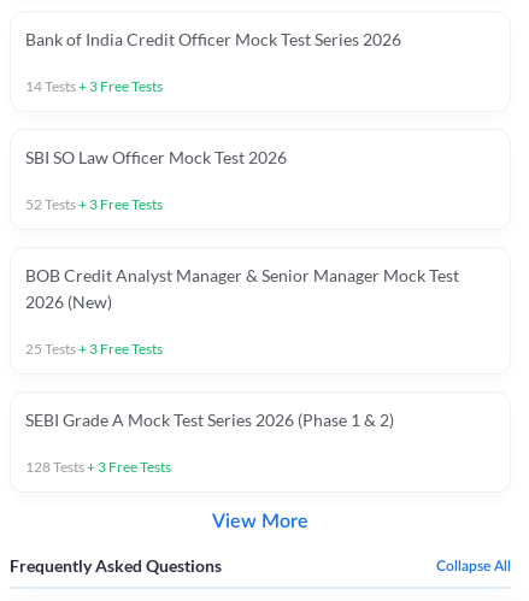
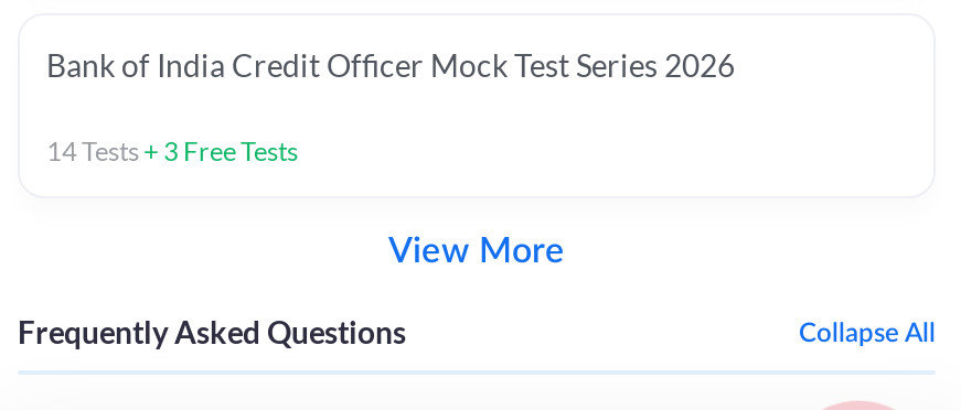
- SBI SO Law Officer Mock Test 2026
- 52 Tests + 3 Free Tests

- BOB Credit Analyst Manager & Senior Manager Mock Test
- 2026 (New)
- 25 Tests + 3 Free Tests

- SEBI Grade A Mock Test Series 2026 (Phase 1 & 2)
- 128 Tests + 3 Free Tests
